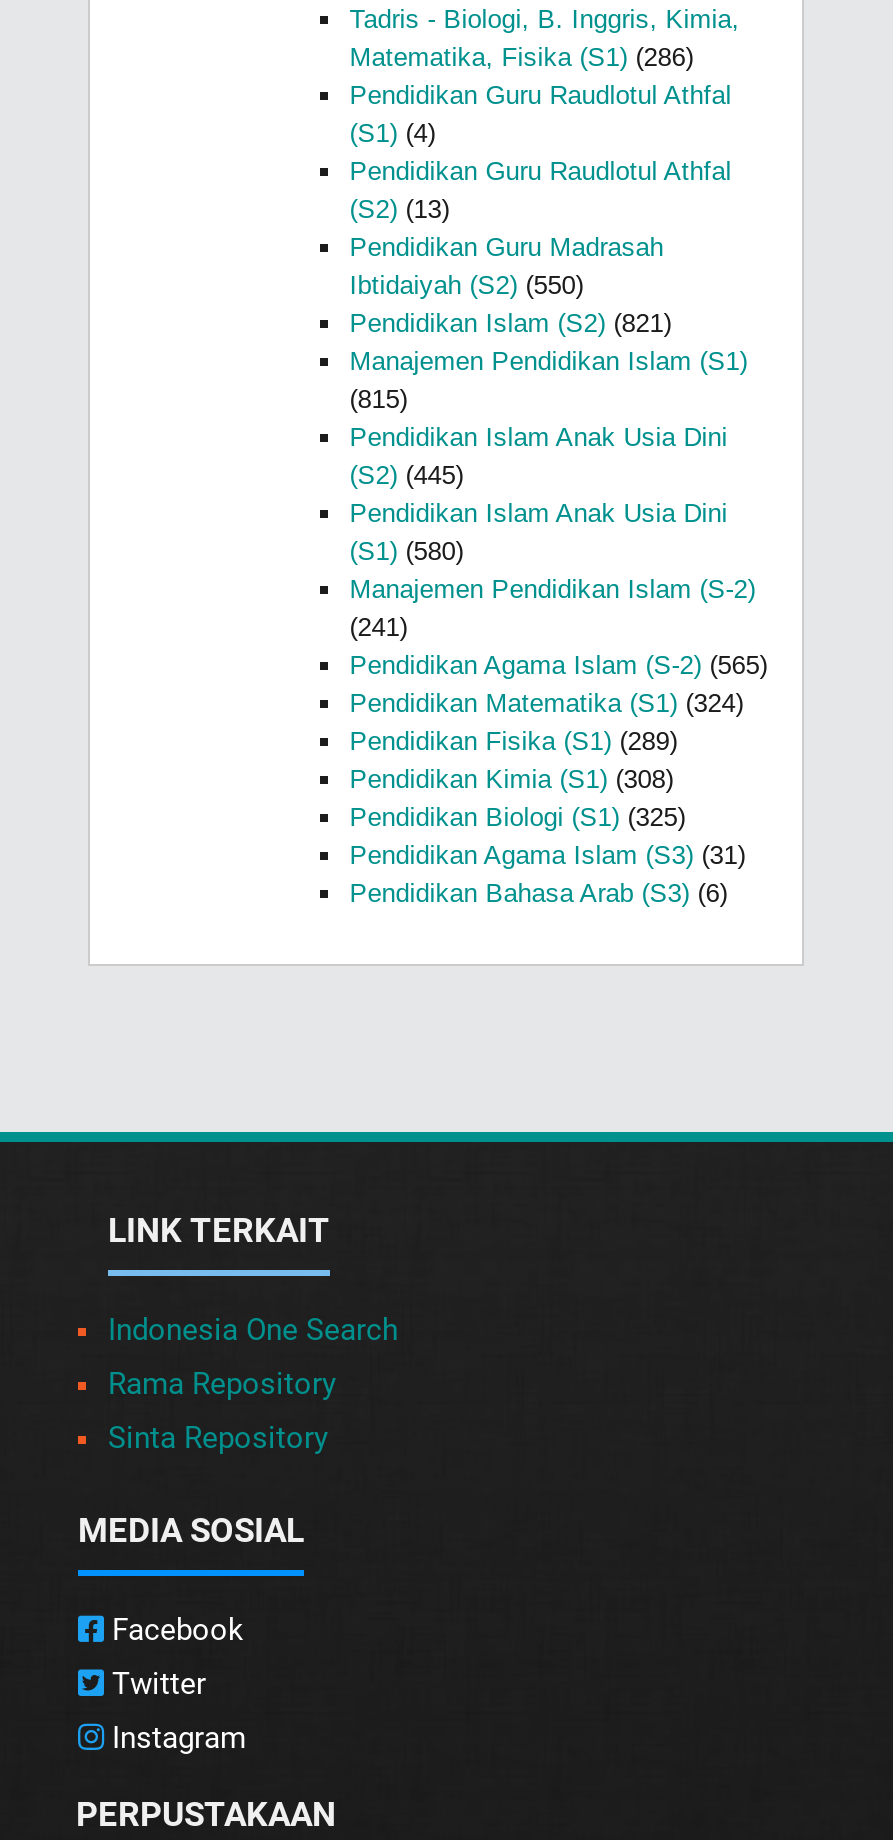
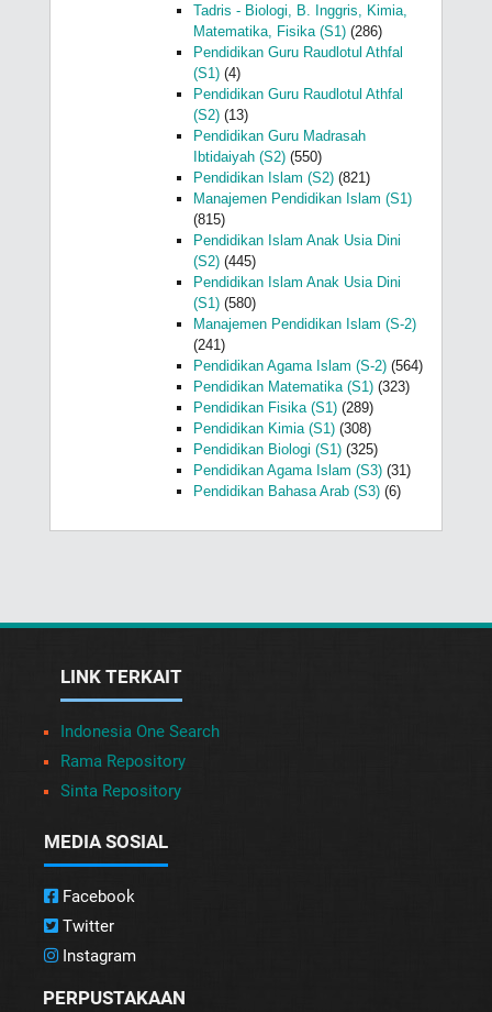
- Pendidikan Agama Islam (S-2) (565)
+ Pendidikan Agama Islam (S-2) (564)

- Pendidikan Matematika (S1) (324)
+ Pendidikan Matematika (S1) (323)
